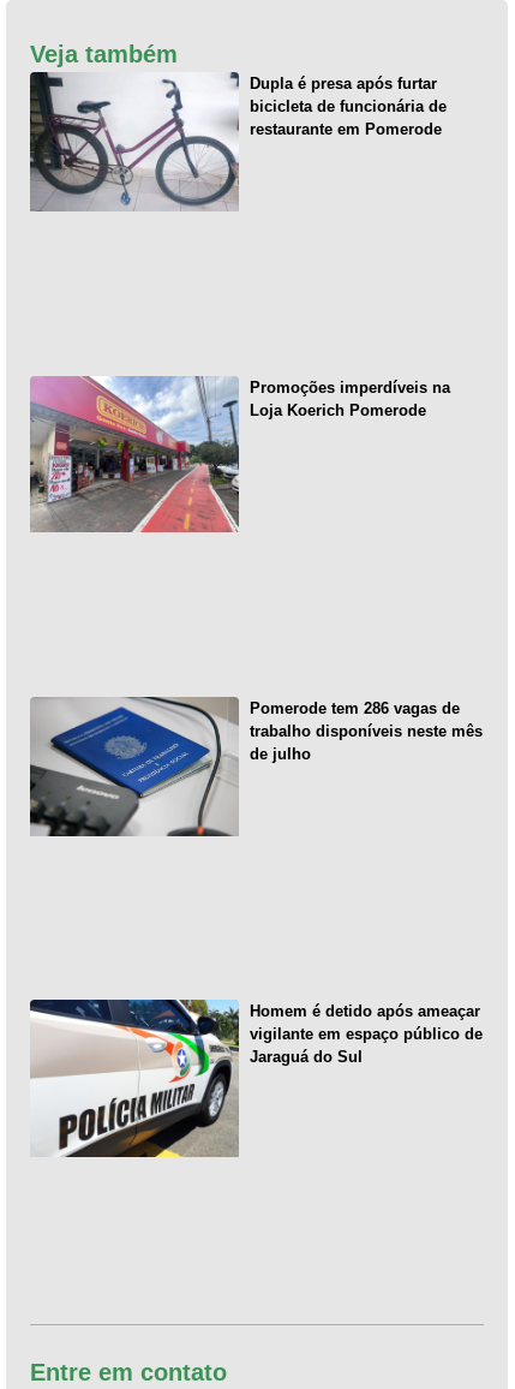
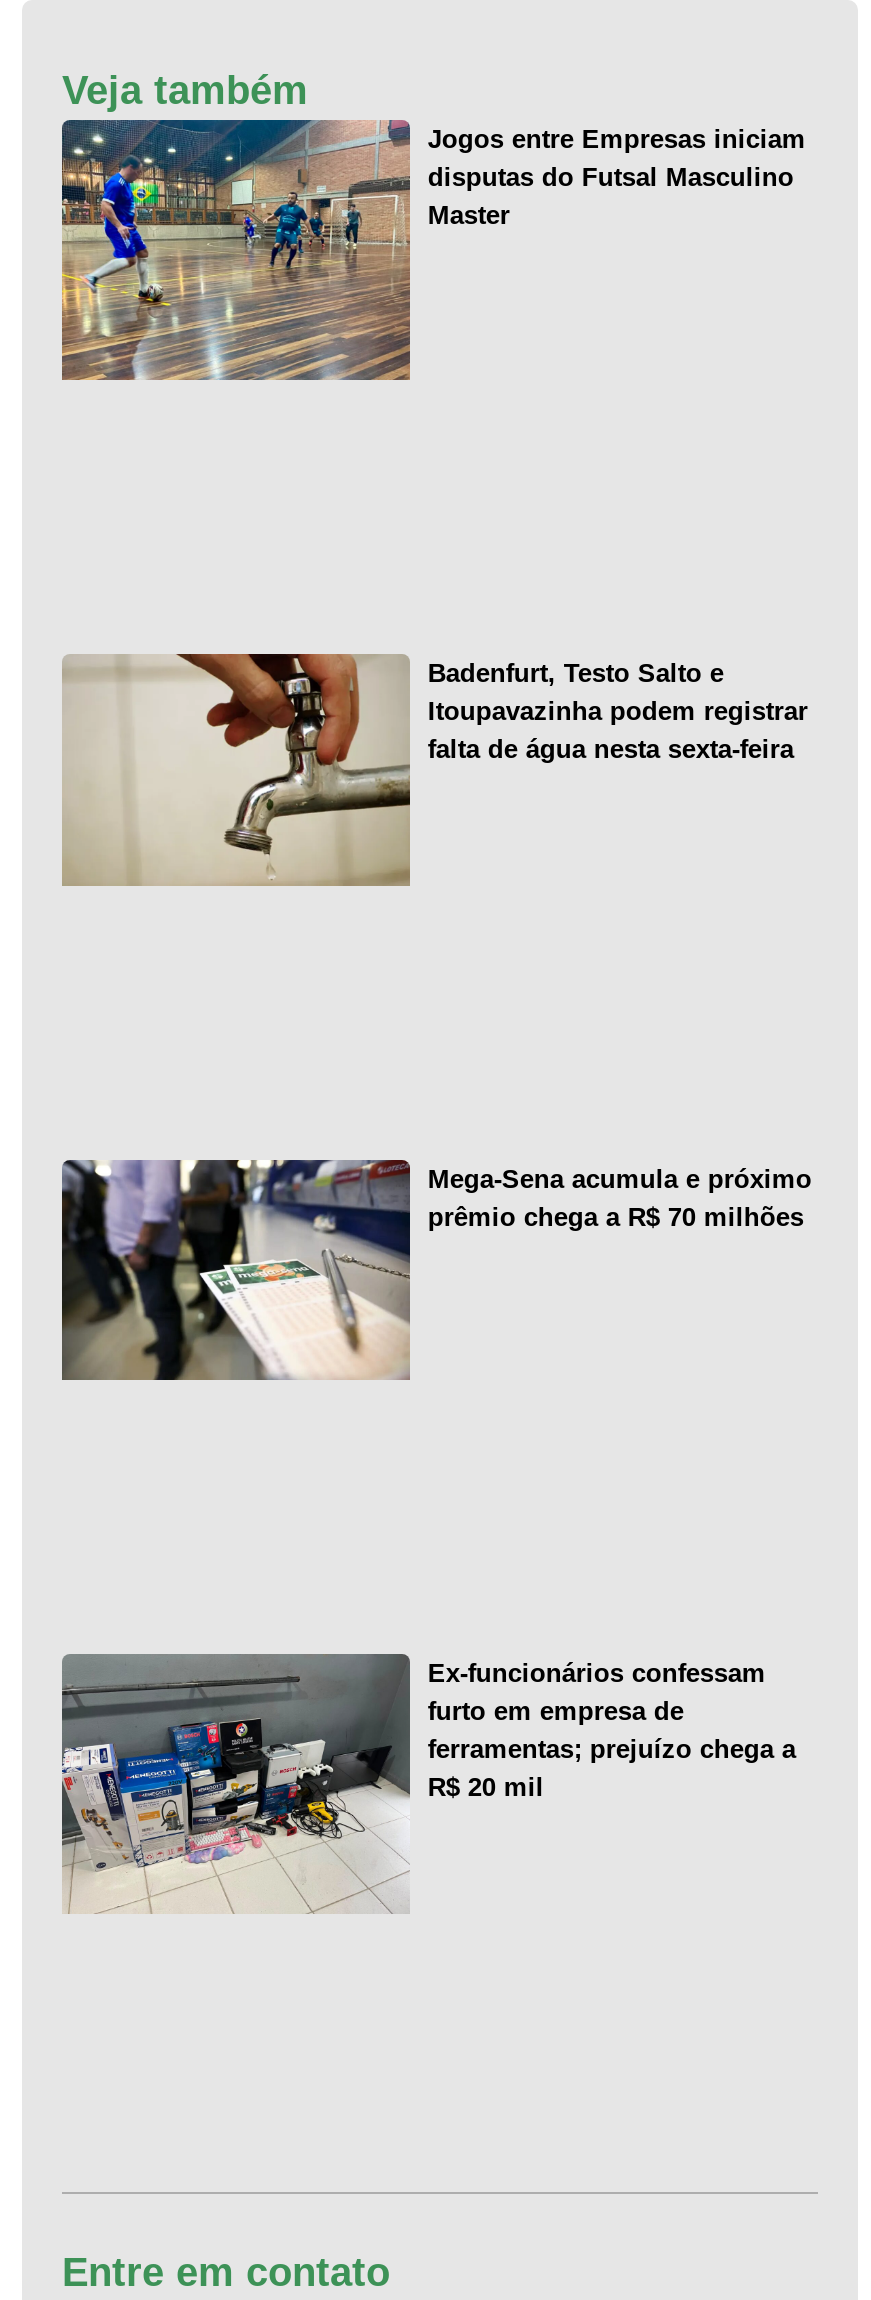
- [image]
- Dupla é presa após furtar
- bicicleta de funcionária de
- restaurante em Pomerode
+ [image]
+ Jogos entre Empresas iniciam
+ disputas do Futsal Masculino
+ Master

- [image]
- Promoções imperdíveis na
- Loja Koerich Pomerode
+ [image]
+ Badenfurt, Testo Salto e
+ Itoupavazinha podem registrar
+ falta de água nesta sexta-feira

- [image]
- Pomerode tem 286 vagas de
- trabalho disponíveis neste mês
- de julho
+ [image]
+ Mega-Sena acumula e próximo
+ prêmio chega a R$ 70 milhões

- [image]
- Homem é detido após ameaçar
- vigilante em espaço público de
- Jaraguá do Sul
+ [image]
+ Ex-funcionários confessam
+ furto em empresa de
+ ferramentas; prejuízo chega a
+ R$ 20 mil
